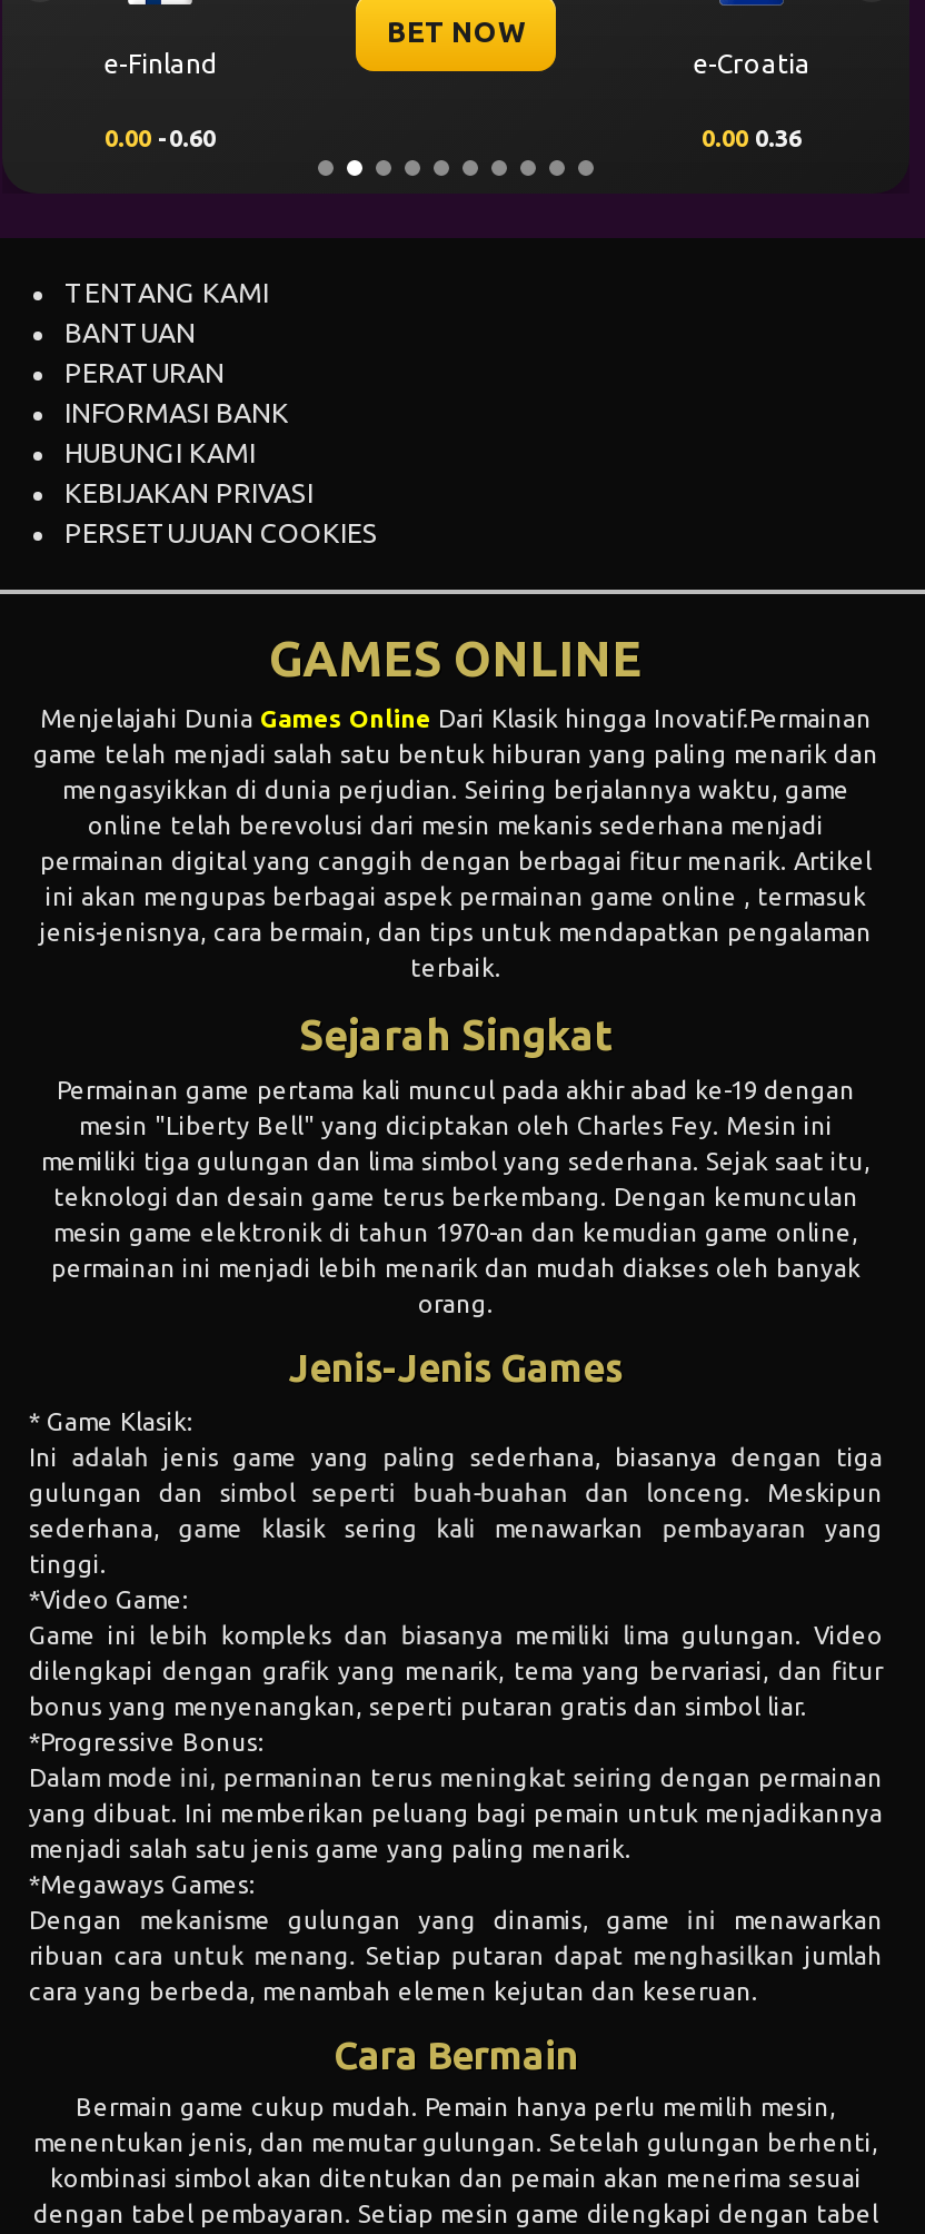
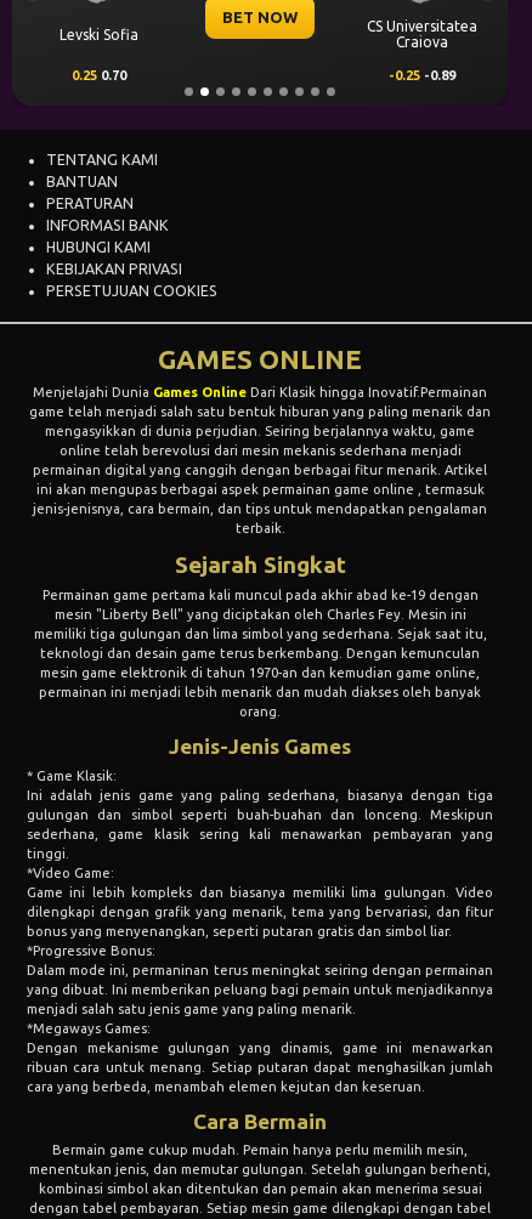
- e-Finland
+ Levski Sofia

- e-Croatia
+ CS Universitatea
+ Craiova

- 0.00 -0.60
- 0.00 0.36
+ 0.25 0.70
+ -0.25 -0.89
